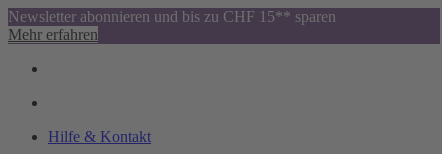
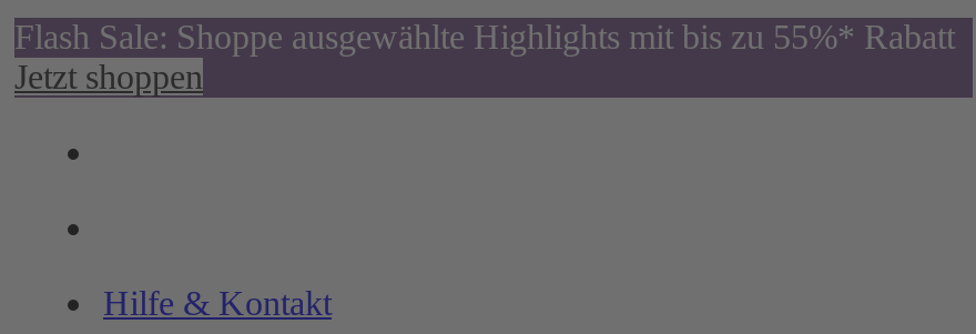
- Newsletter abonnieren und bis zu CHF 15** sparen
- Mehr erfahren
+ Flash Sale: Shoppe ausgewählte Highlights mit bis zu 55%* Rabatt
+ Jetzt shoppen
